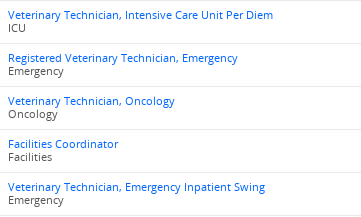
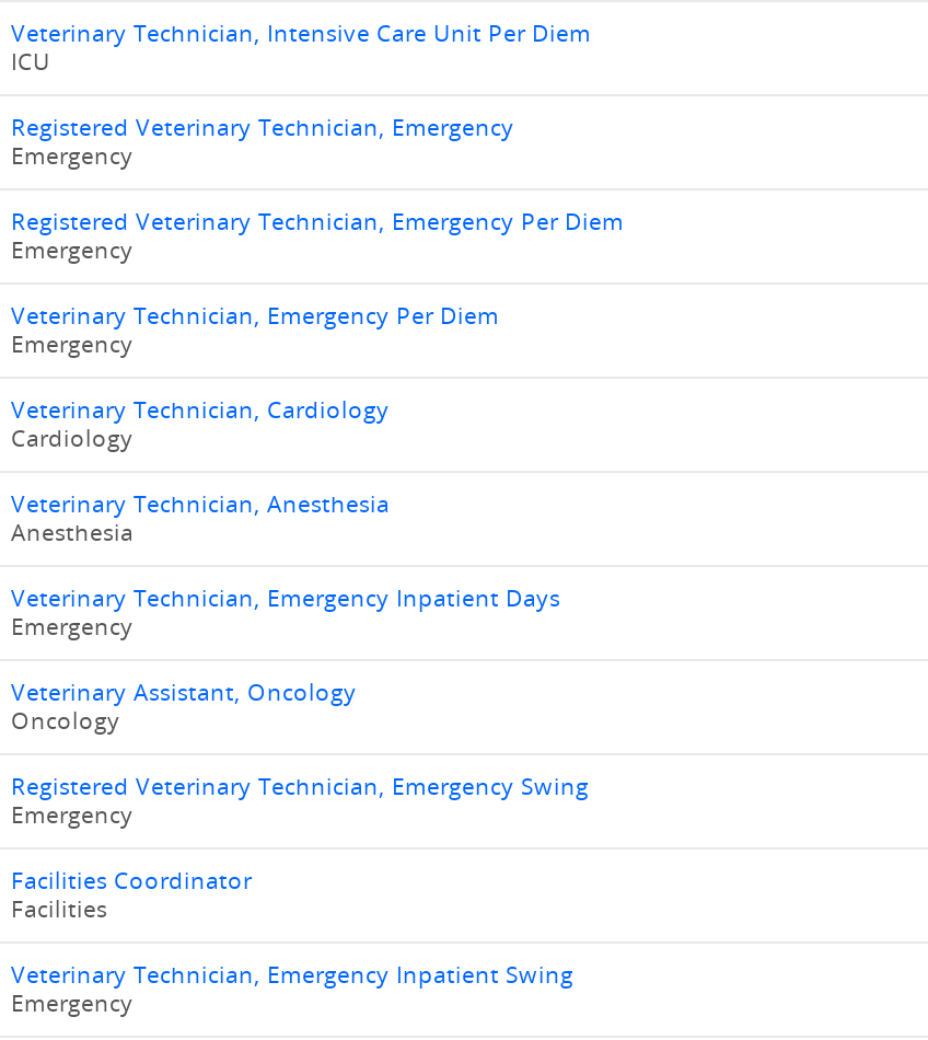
- Veterinary Technician, Oncology
+ Registered Veterinary Technician, Emergency Per Diem
+ Emergency
+ Veterinary Technician, Emergency Per Diem
+ Emergency
+ Veterinary Technician, Cardiology
+ Cardiology
+ Veterinary Technician, Anesthesia
+ Anesthesia
+ Veterinary Technician, Emergency Inpatient Days
+ Emergency
+ Veterinary Assistant, Oncology

+ Registered Veterinary Technician, Emergency Swing
+ Emergency
